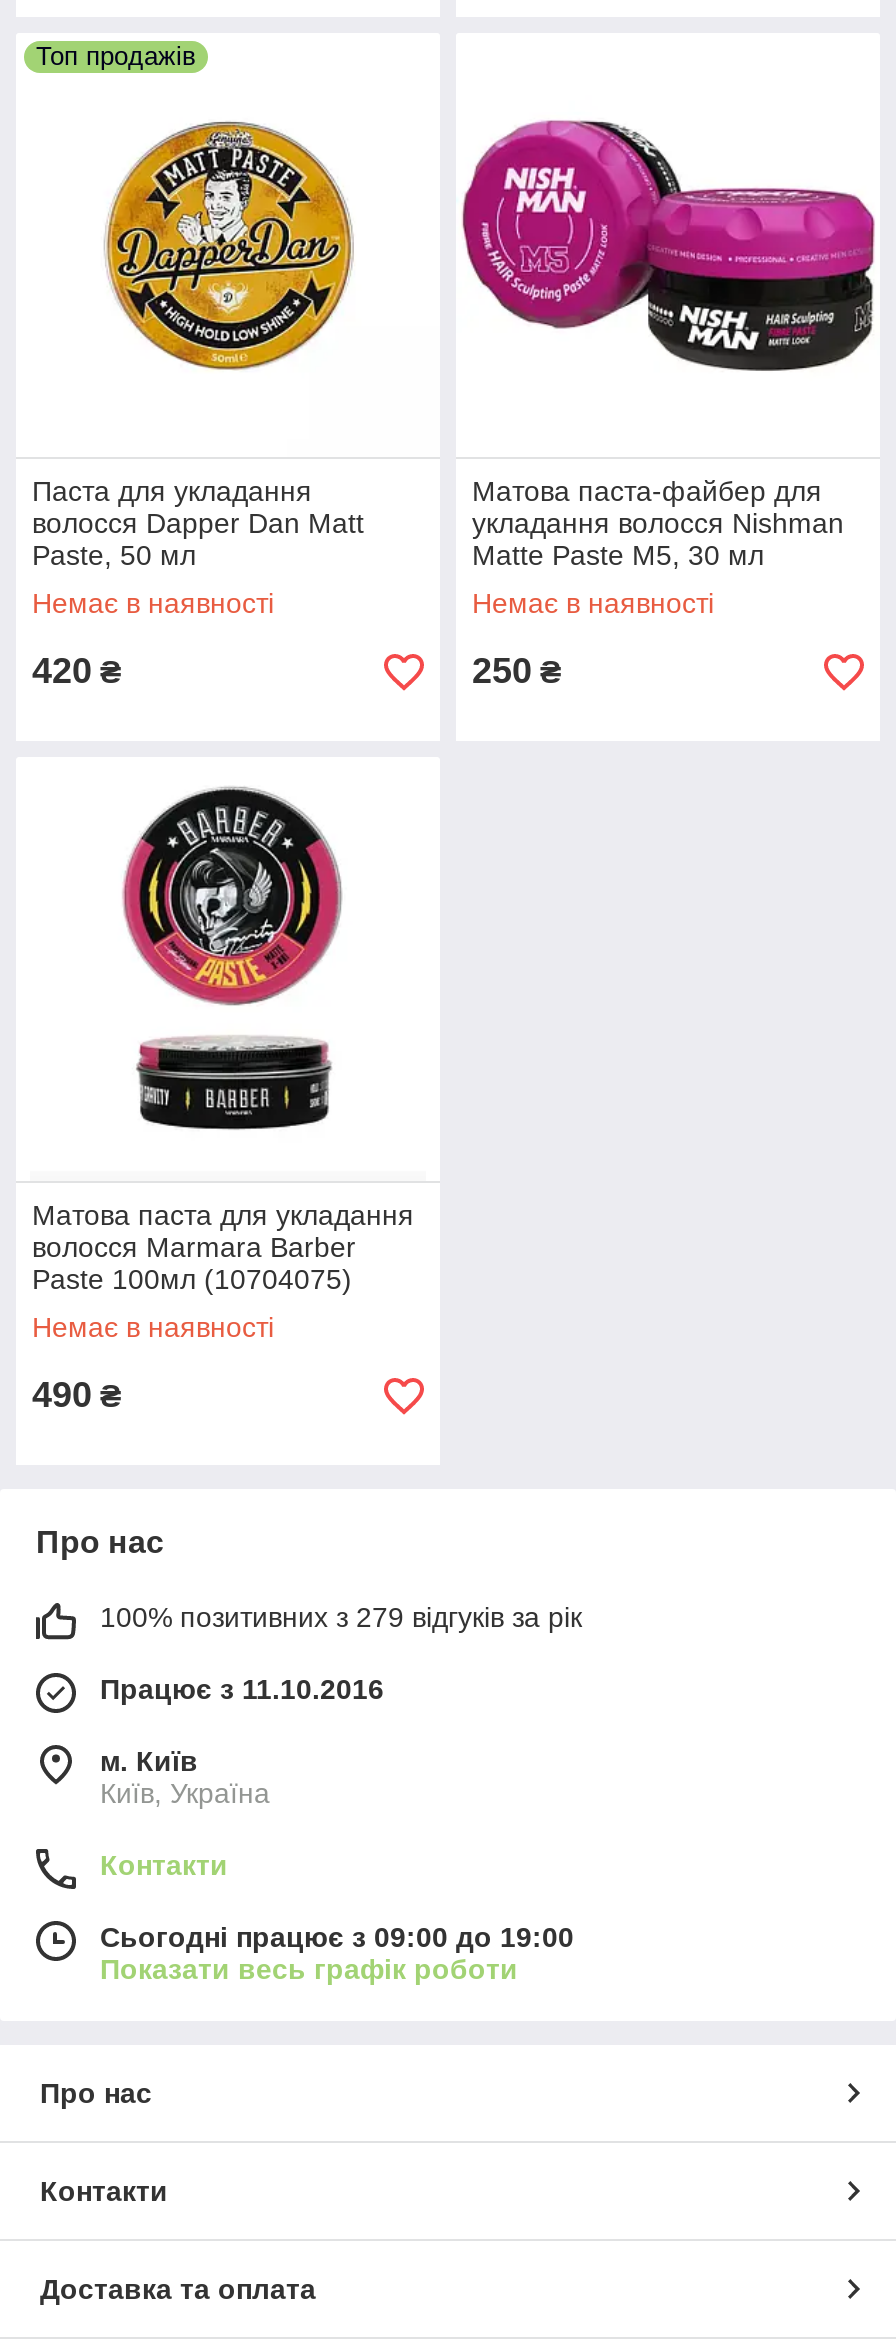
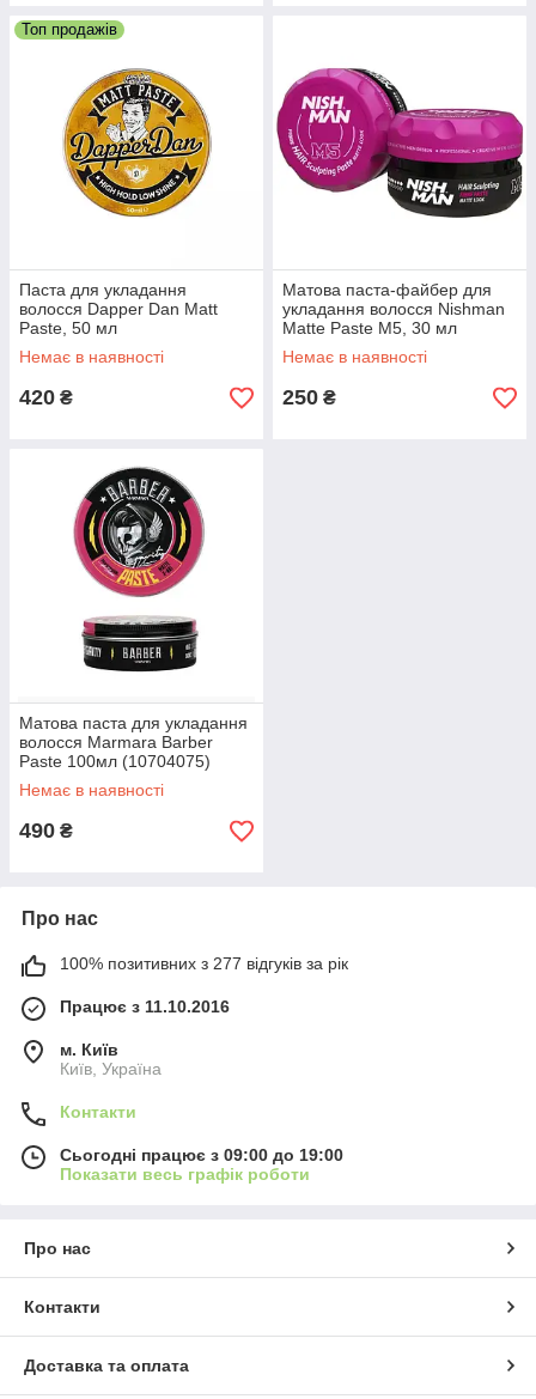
- 100% позитивних з 279 відгуків за рік
+ 100% позитивних з 277 відгуків за рік
